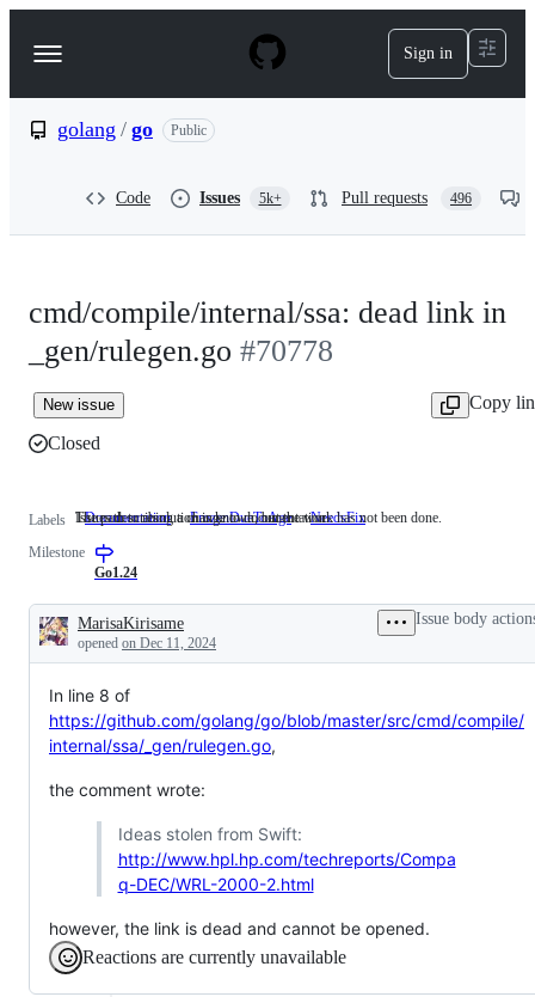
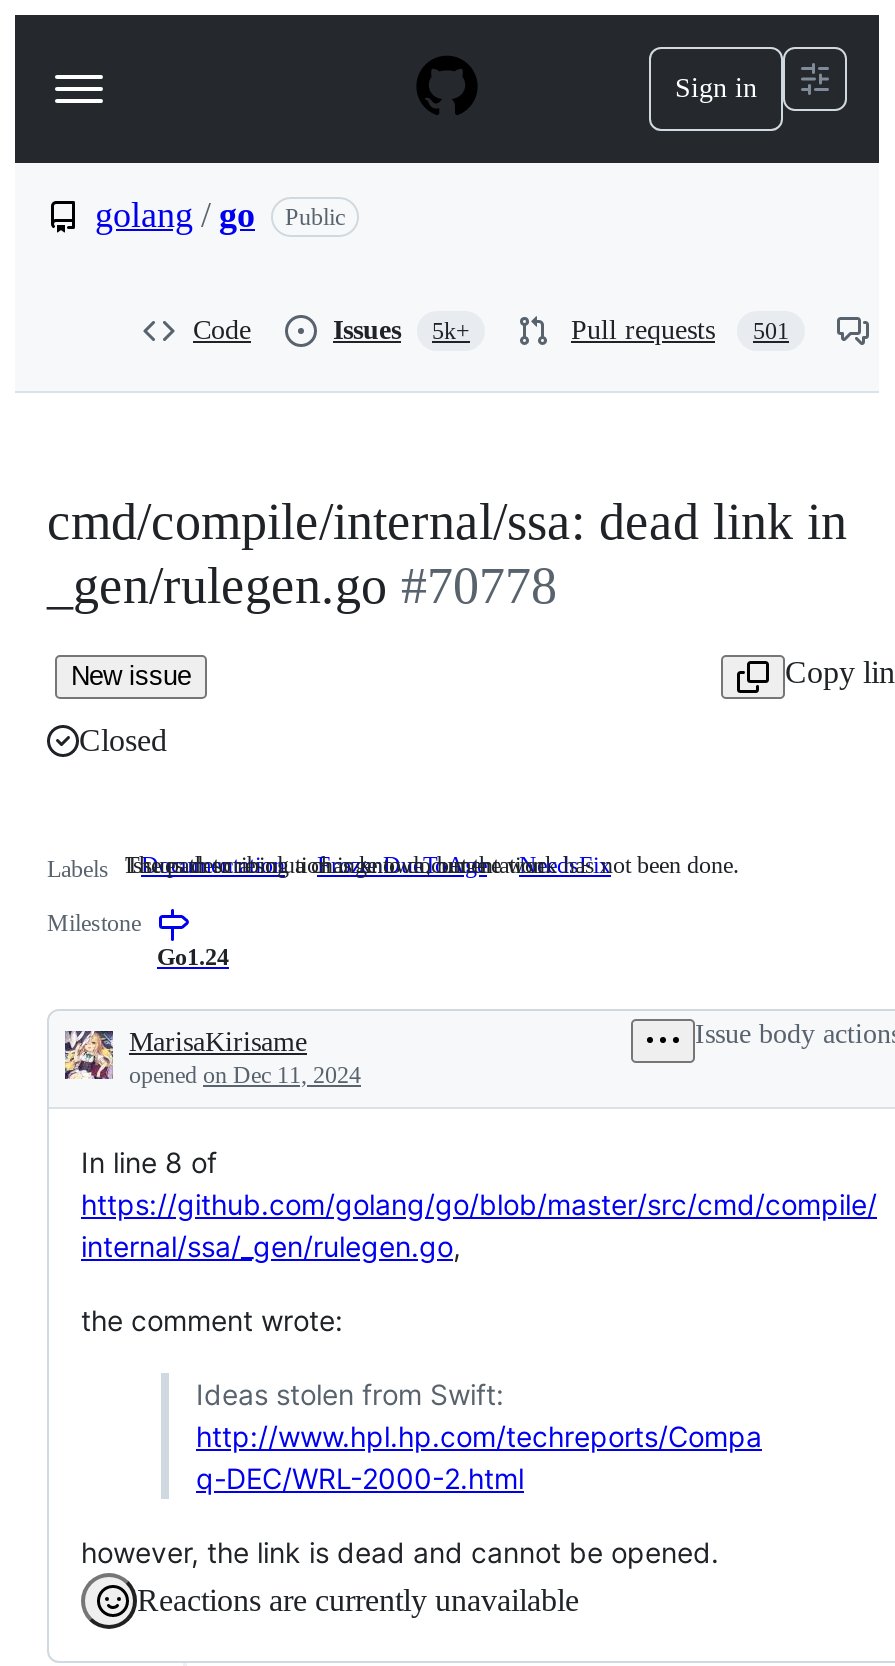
- Pull requests 496
+ Pull requests 501
